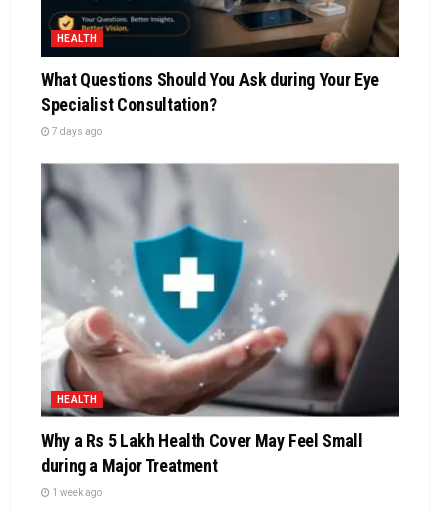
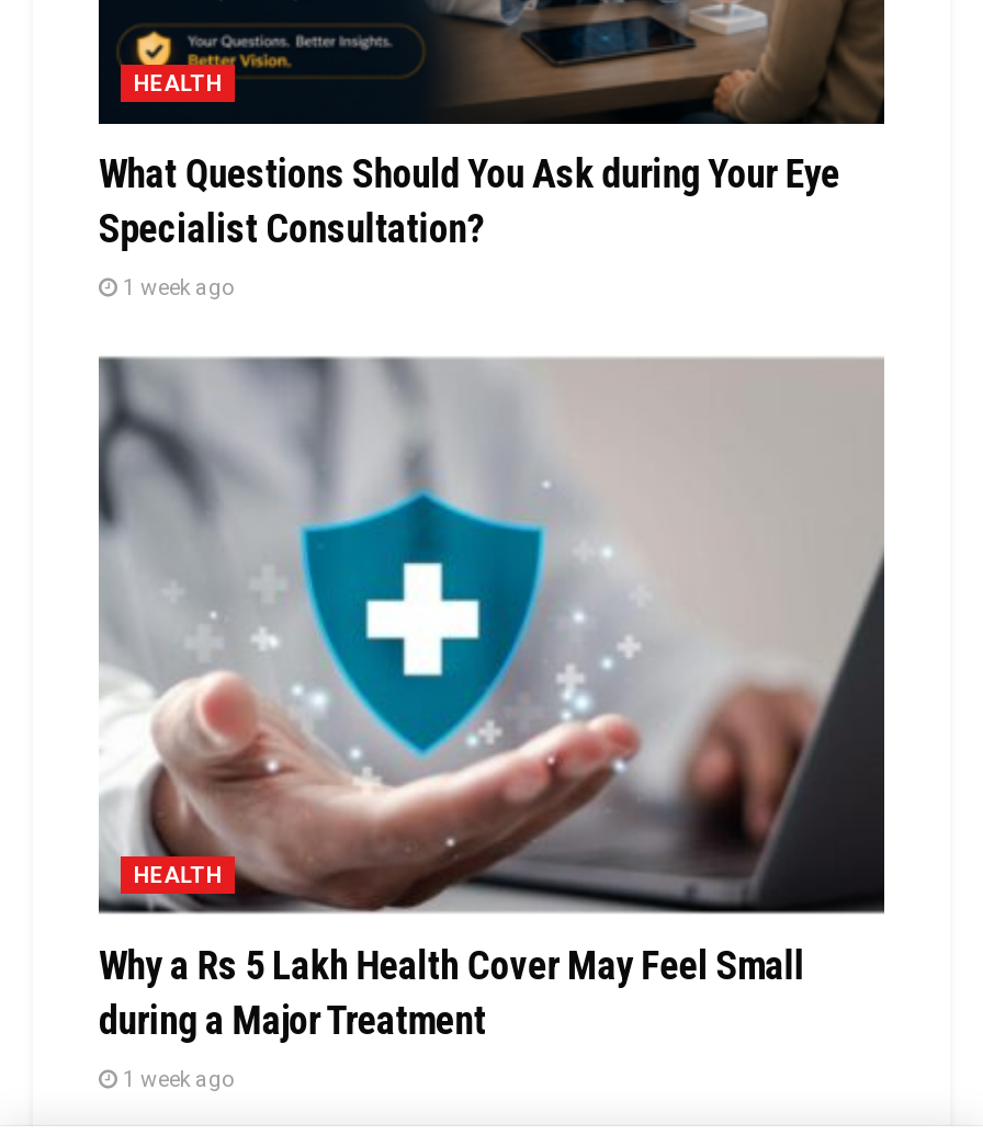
- 7 days ago
+ 1 week ago
